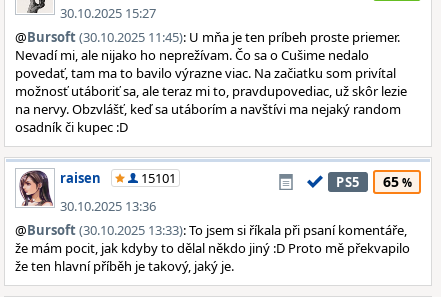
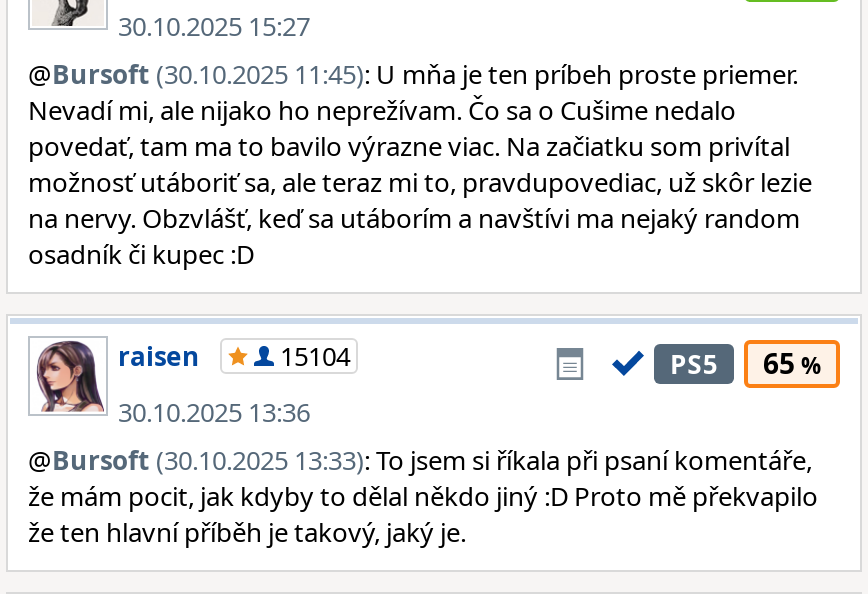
- 15101
+ 15104
